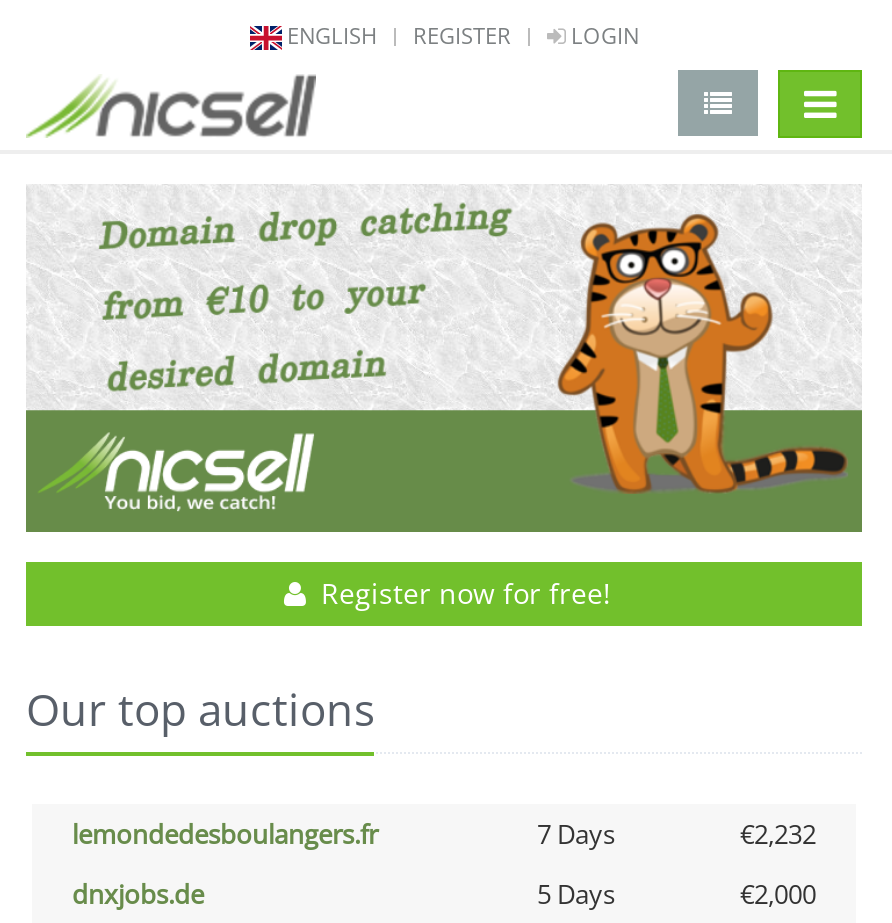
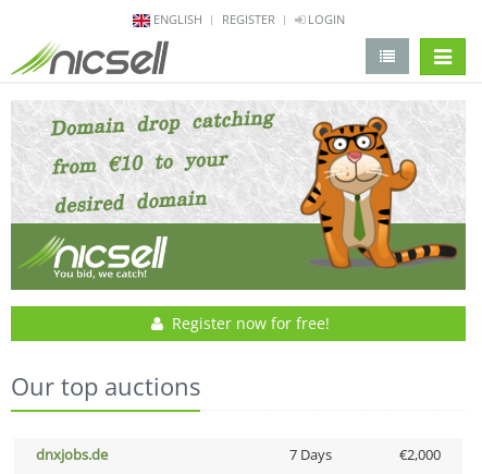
- lemondedesboulangers.fr
- 7 Days
- €2,232

- 5 Days
+ 7 Days
